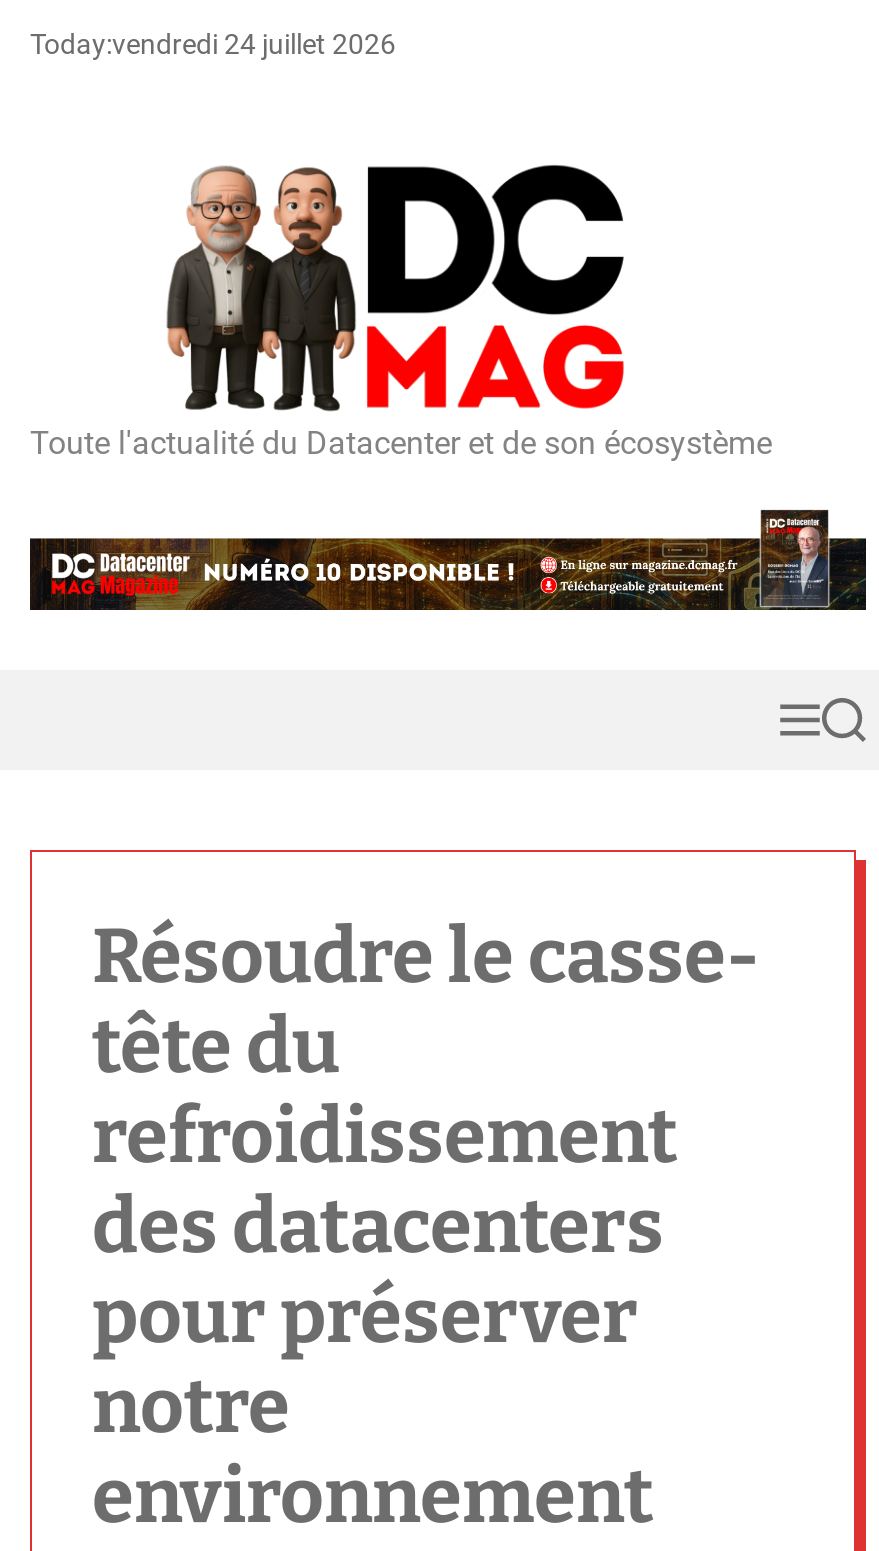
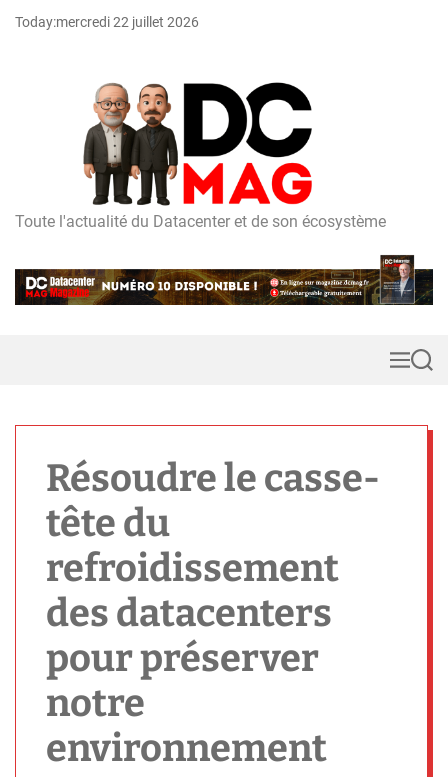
- Today:vendredi 24 juillet 2026
+ Today:mercredi 22 juillet 2026
